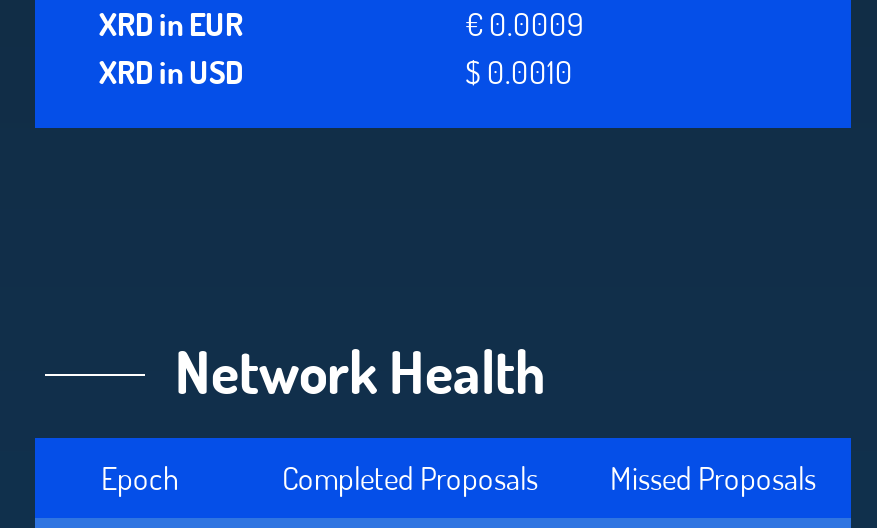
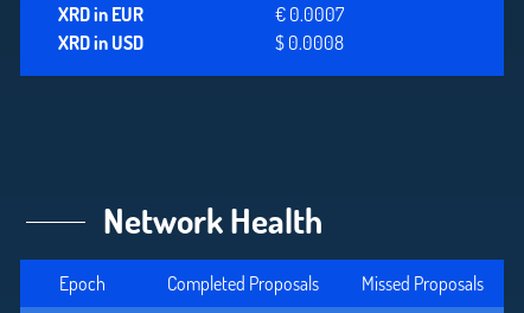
- € 0.0009
+ € 0.0007

- $ 0.0010
+ $ 0.0008
